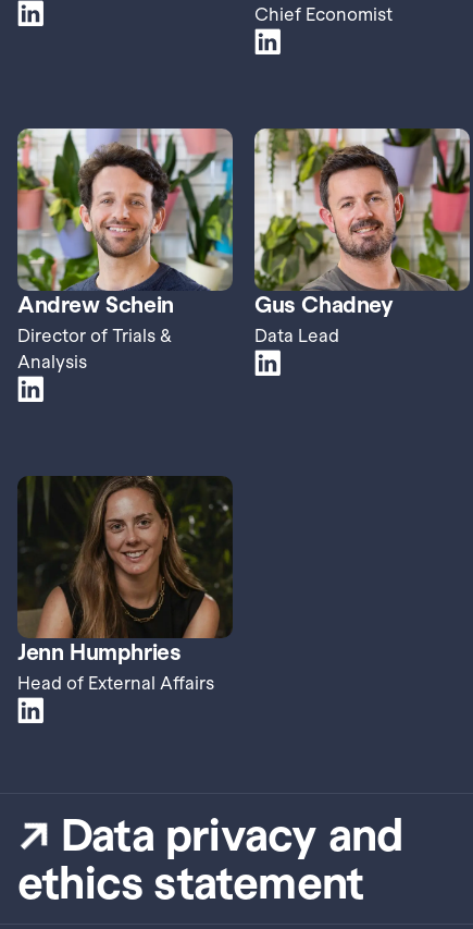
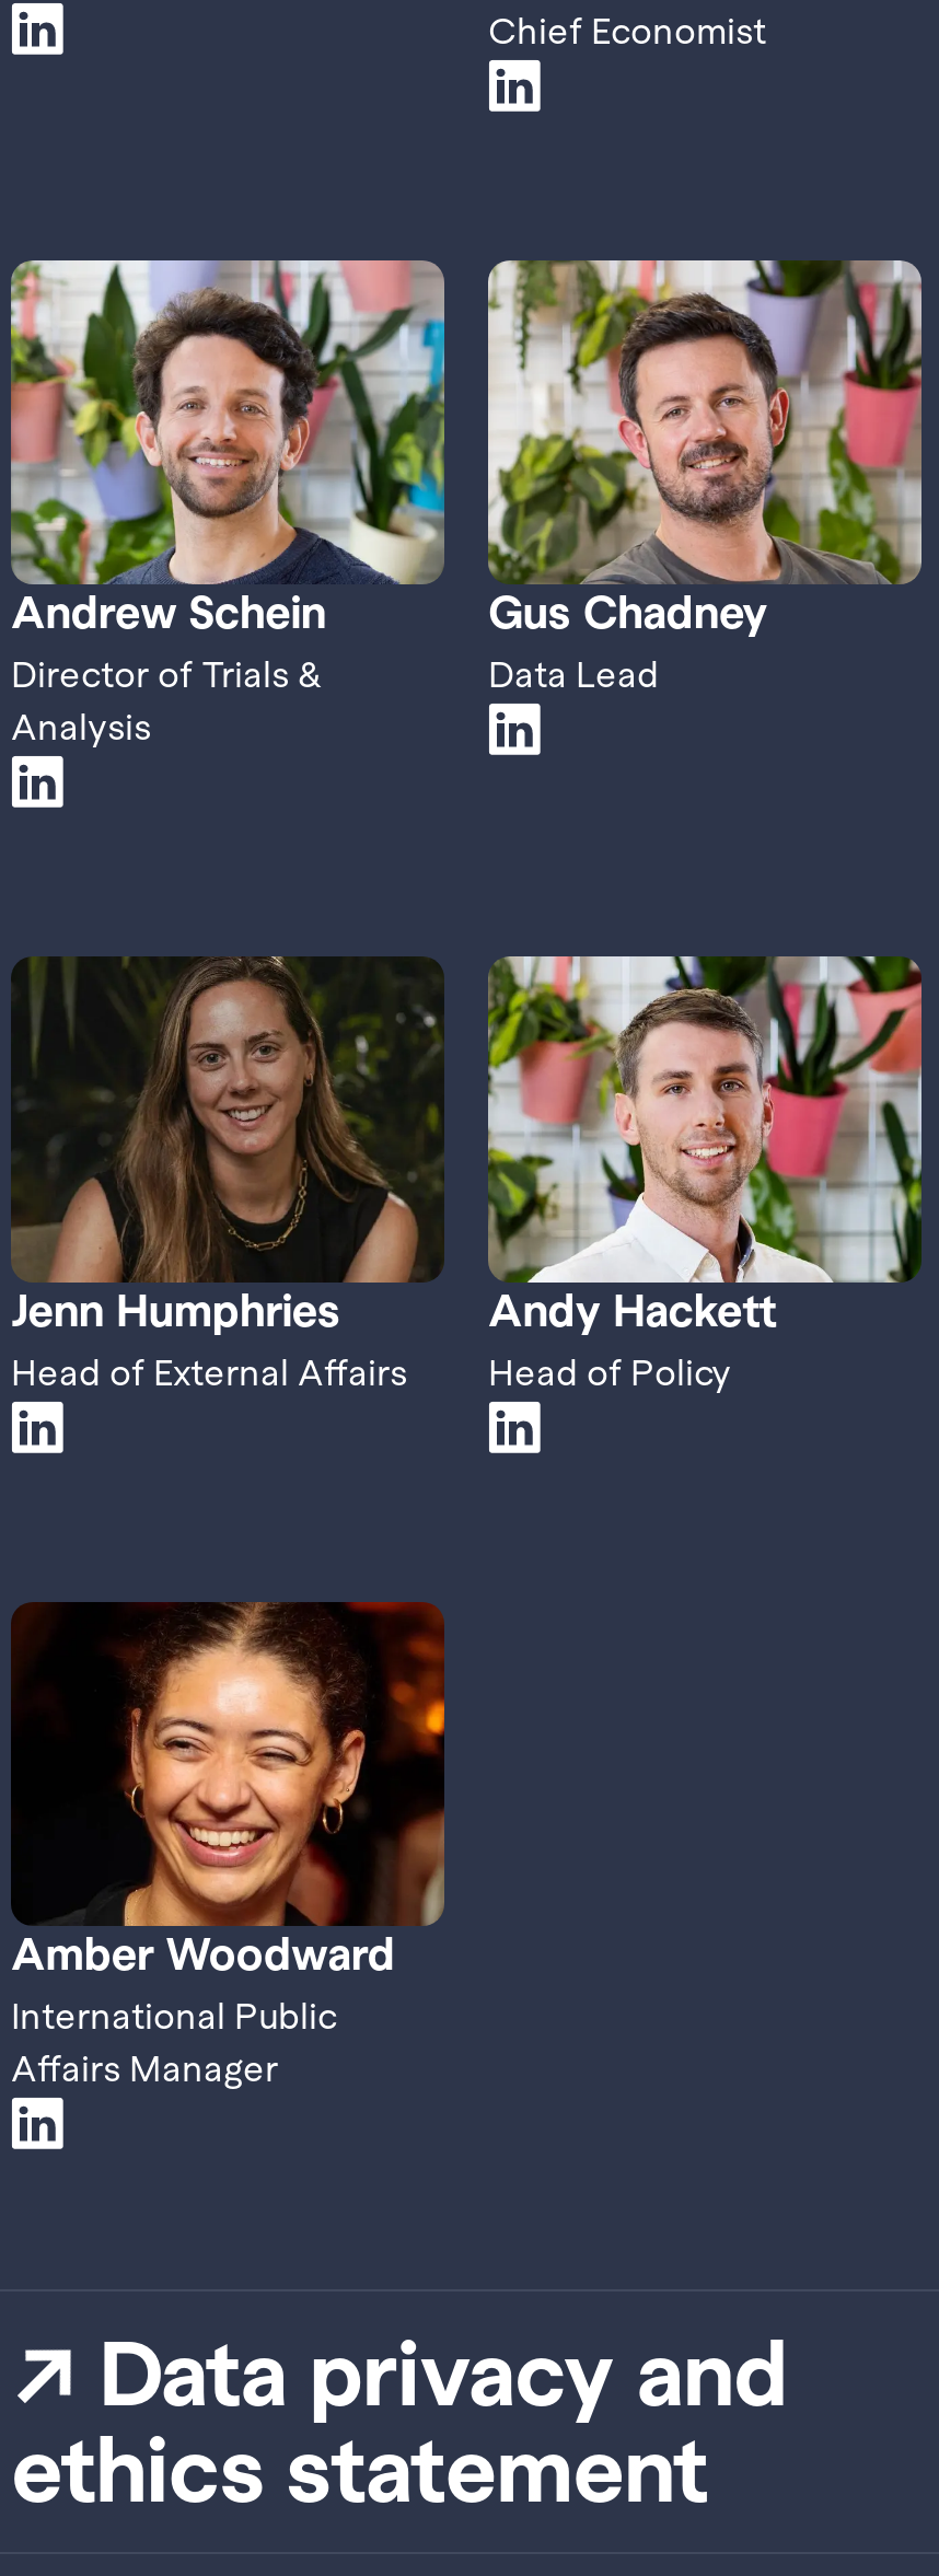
+ [image]
+ Andy Hackett
+ Head of Policy

+ [image]
+ Amber Woodward
+ International Public
+ Affairs Manager
